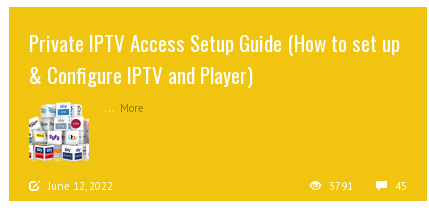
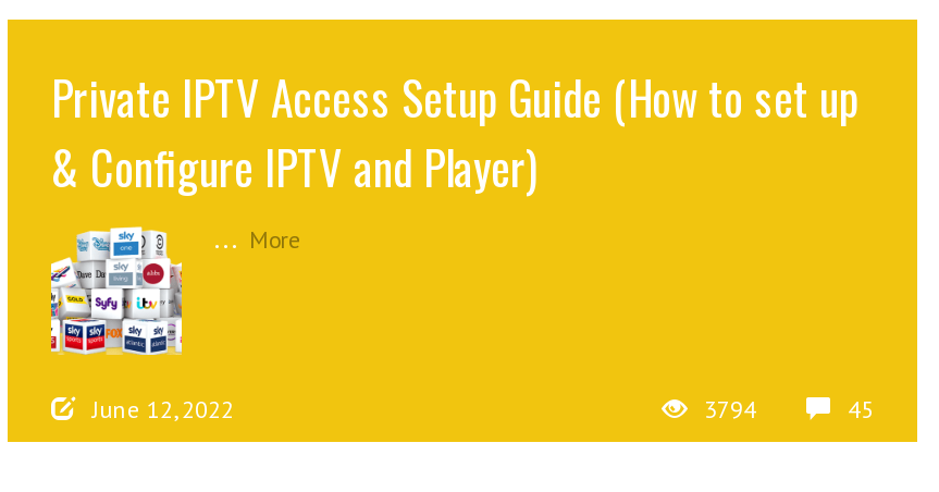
- 3791
+ 3794
